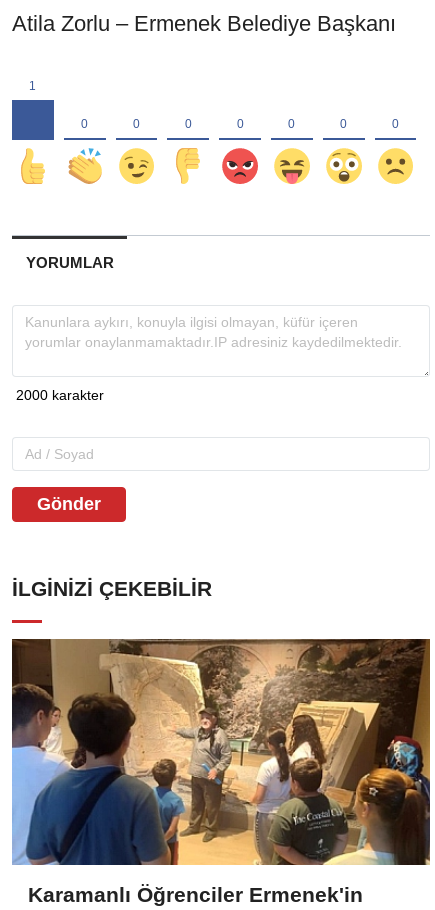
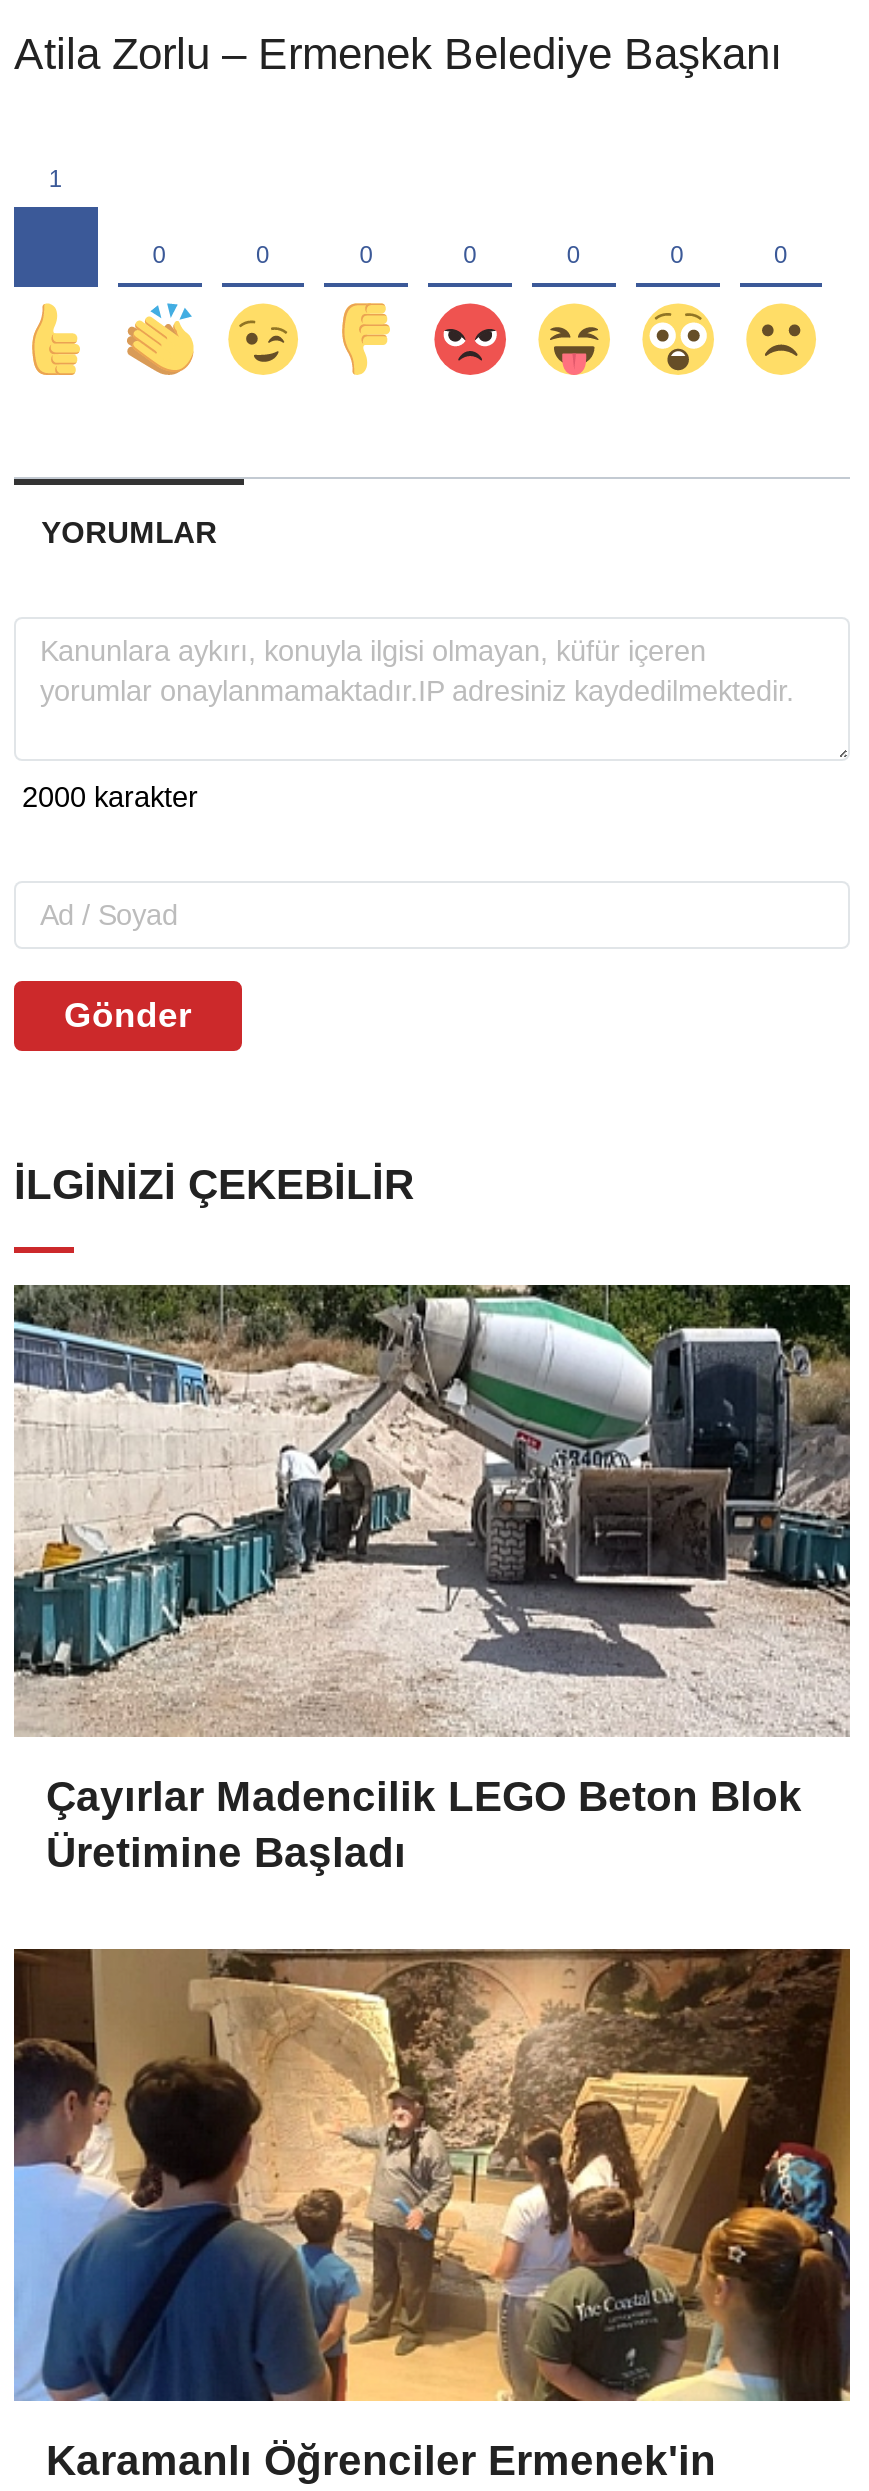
+ [image]
+ Çayırlar Madencilik LEGO Beton Blok
+ Üretimine Başladı
